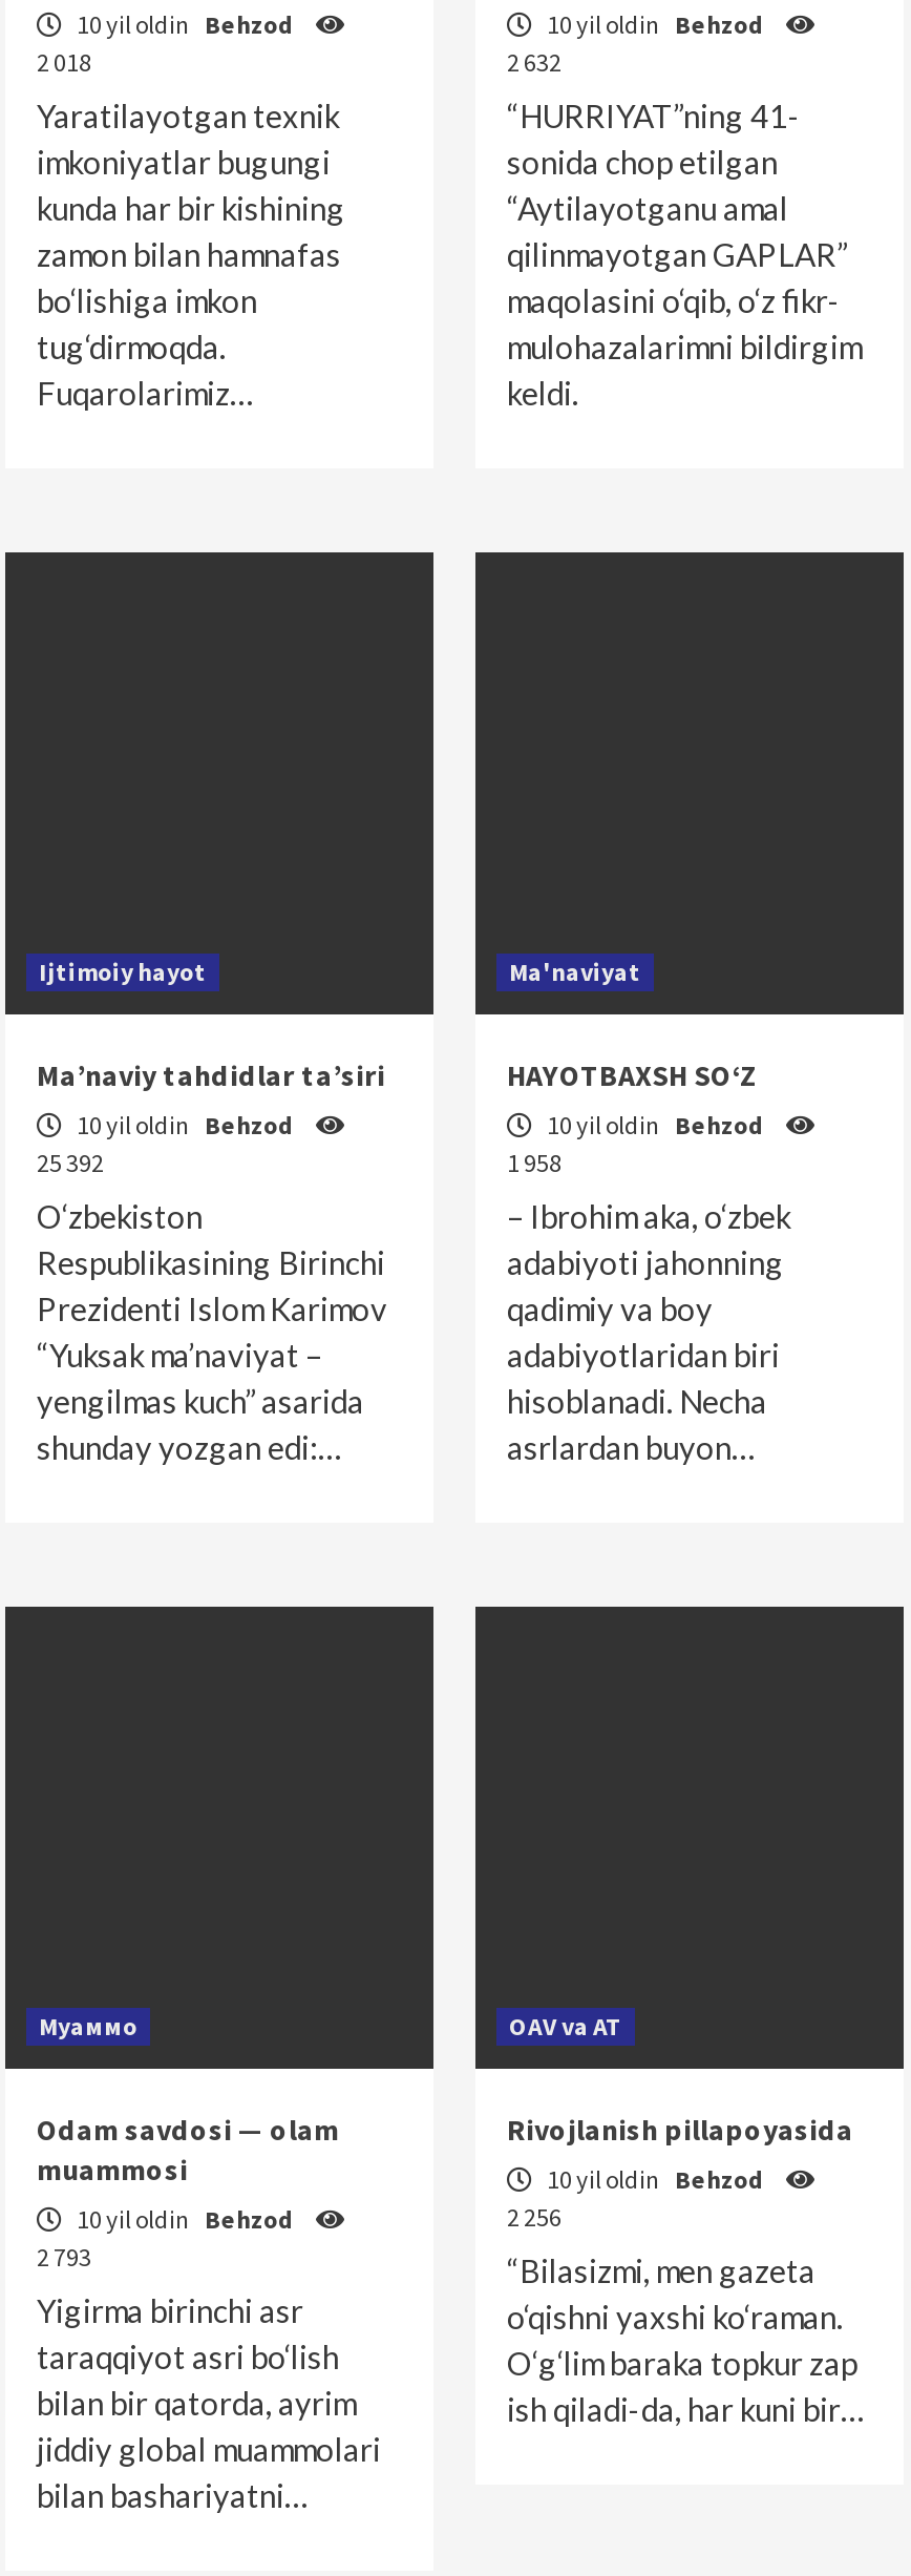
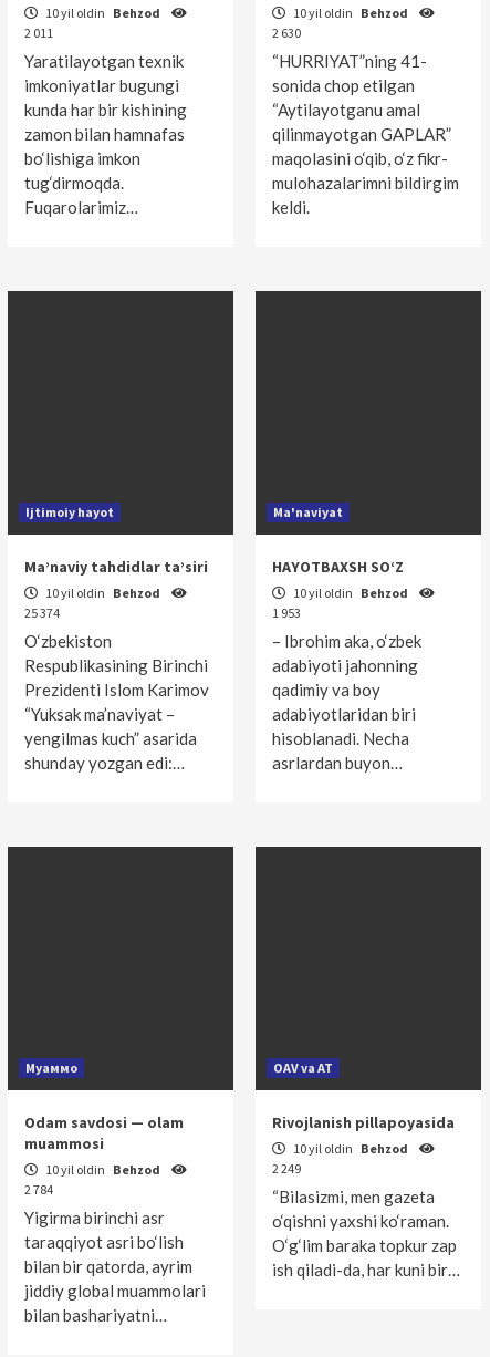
- 2 018
+ 2 011

- 2 632
+ 2 630

- 25 392
+ 25 374

- 1 958
+ 1 953

- 2 256
+ 2 249

- 2 793
+ 2 784
